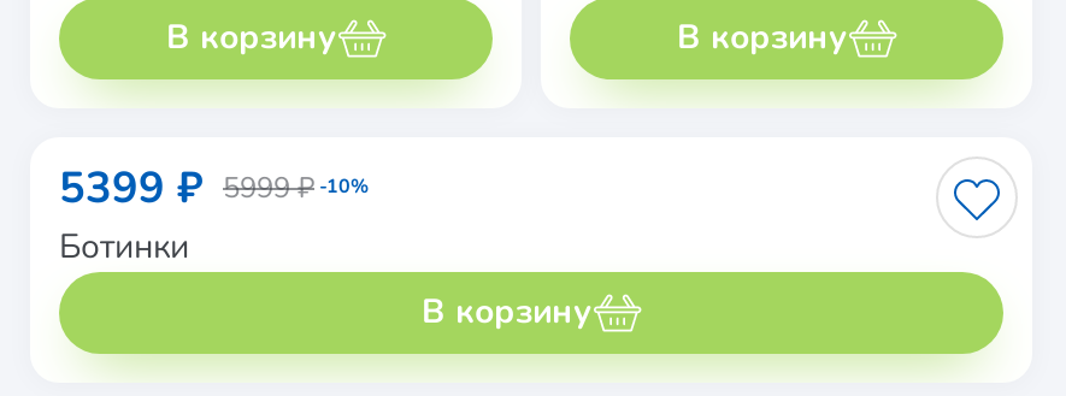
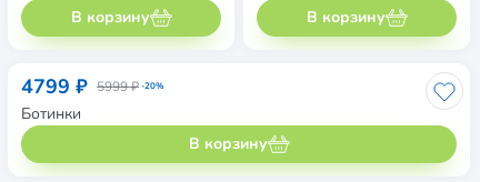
- 5399 ₽ 5999 ₽ -10%
+ 4799 ₽ 5999 ₽ -20%
